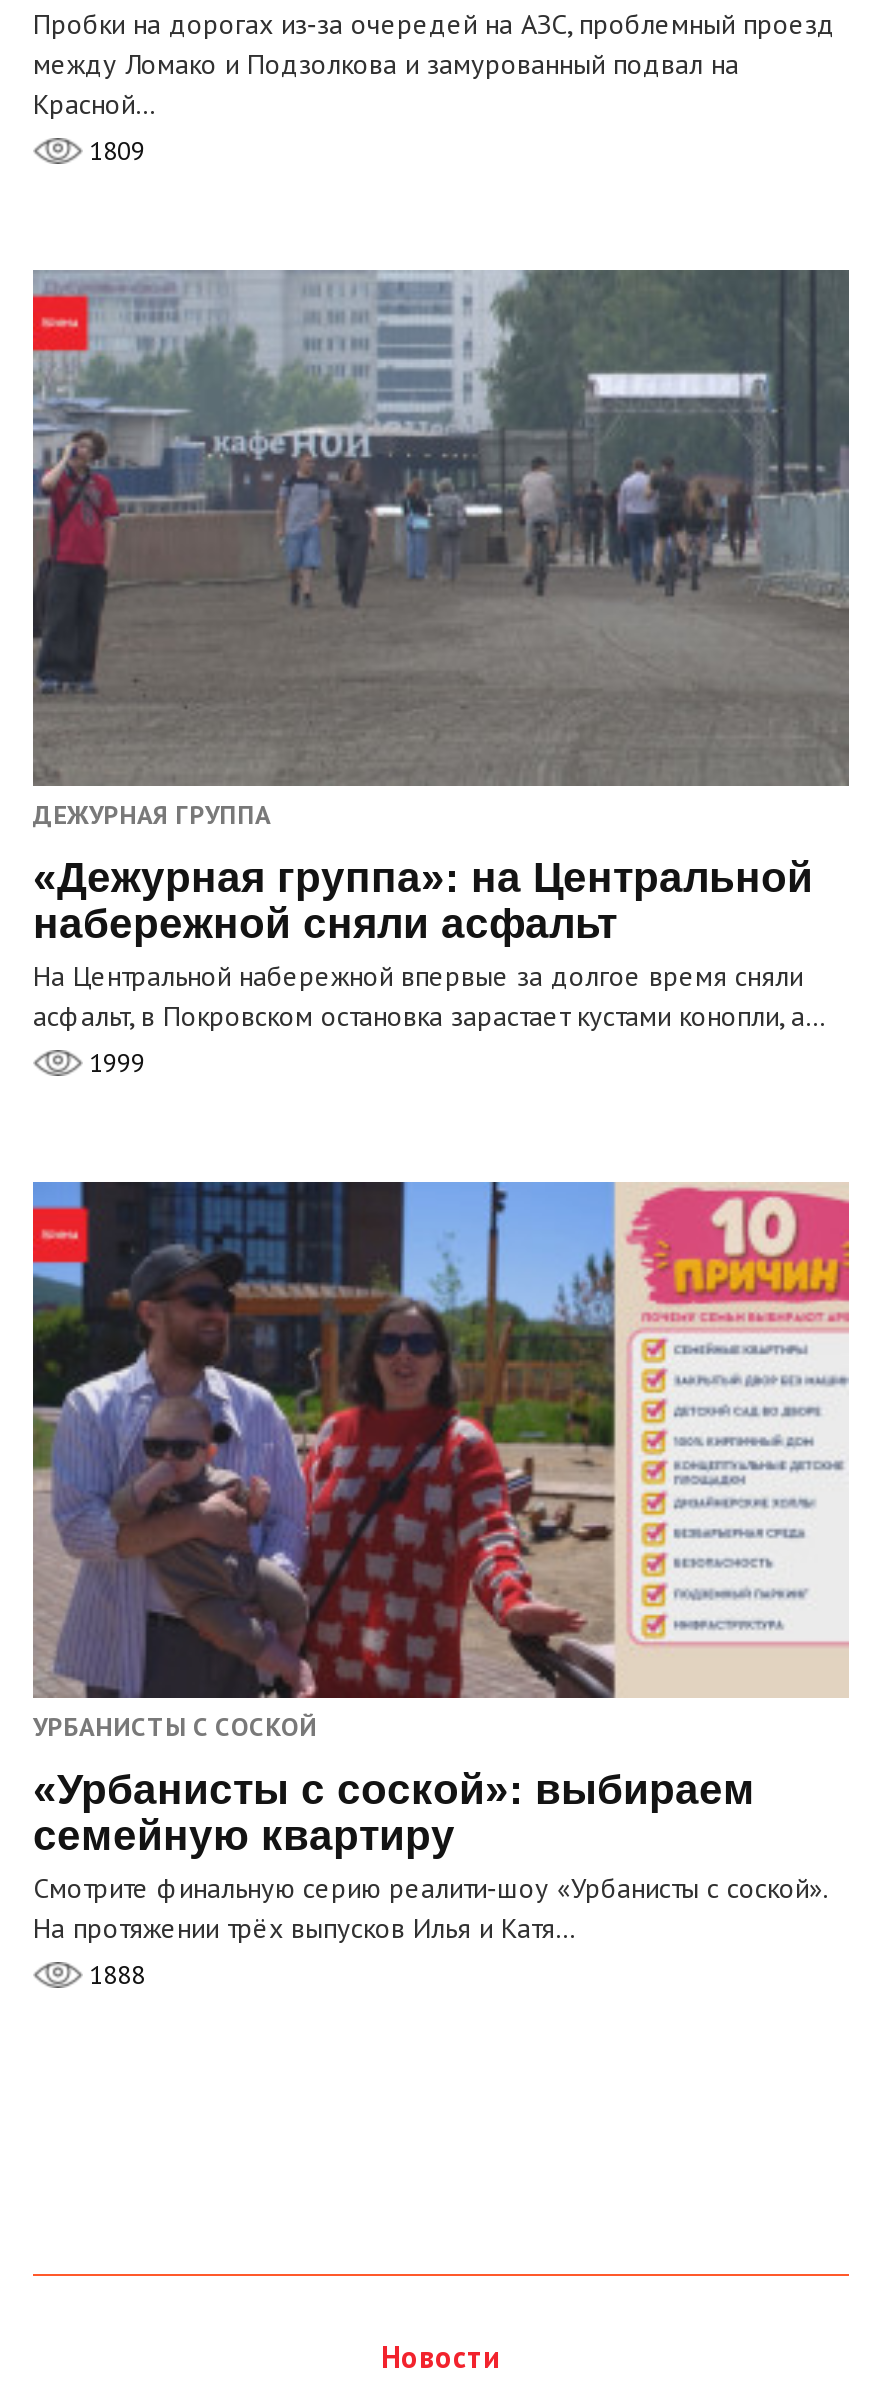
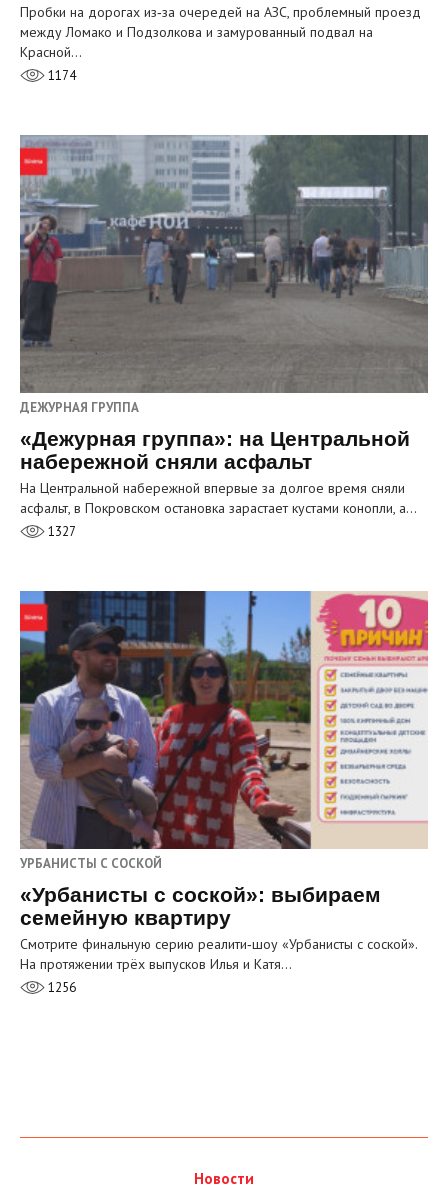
- 1809
+ 1174

- 1999
+ 1327

- 1888
+ 1256
